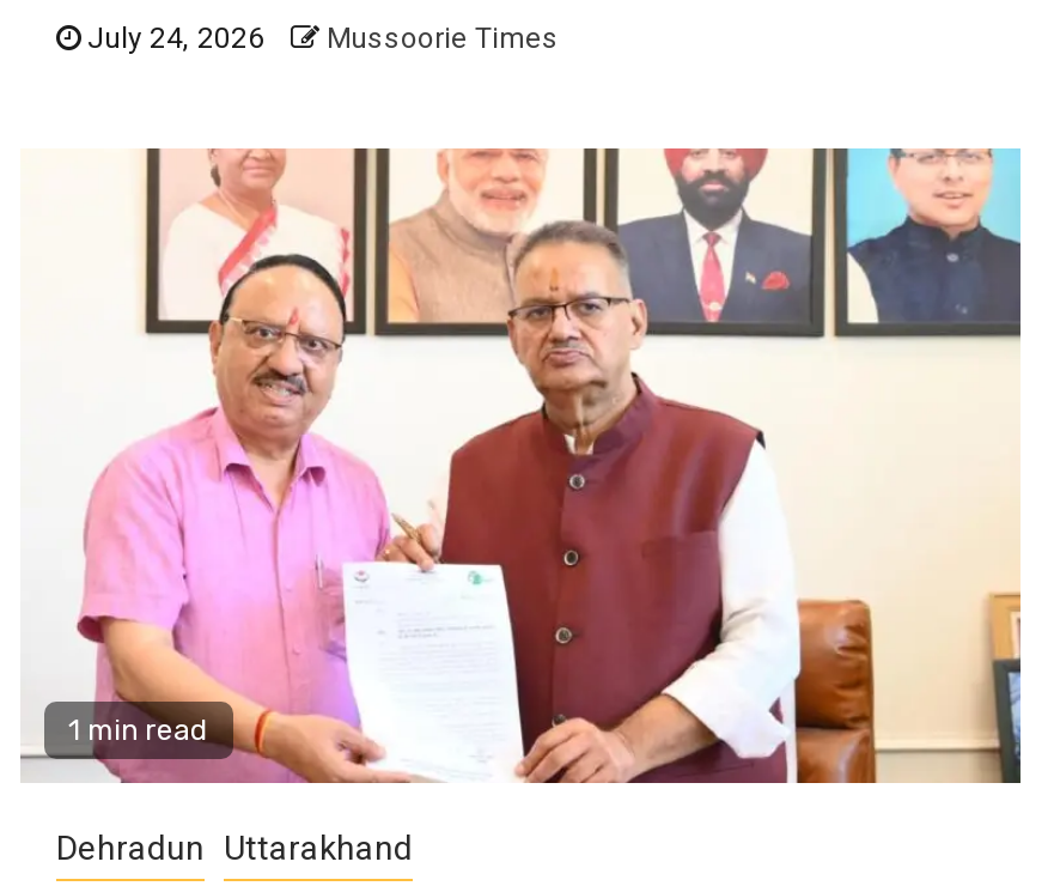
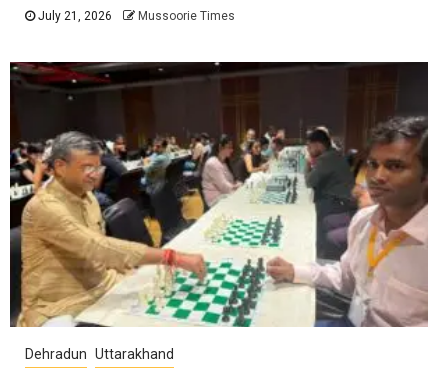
- July 24, 2026 Mussoorie Times
+ July 21, 2026 Mussoorie Times

- [image]
+ [image]

- 1 min read
